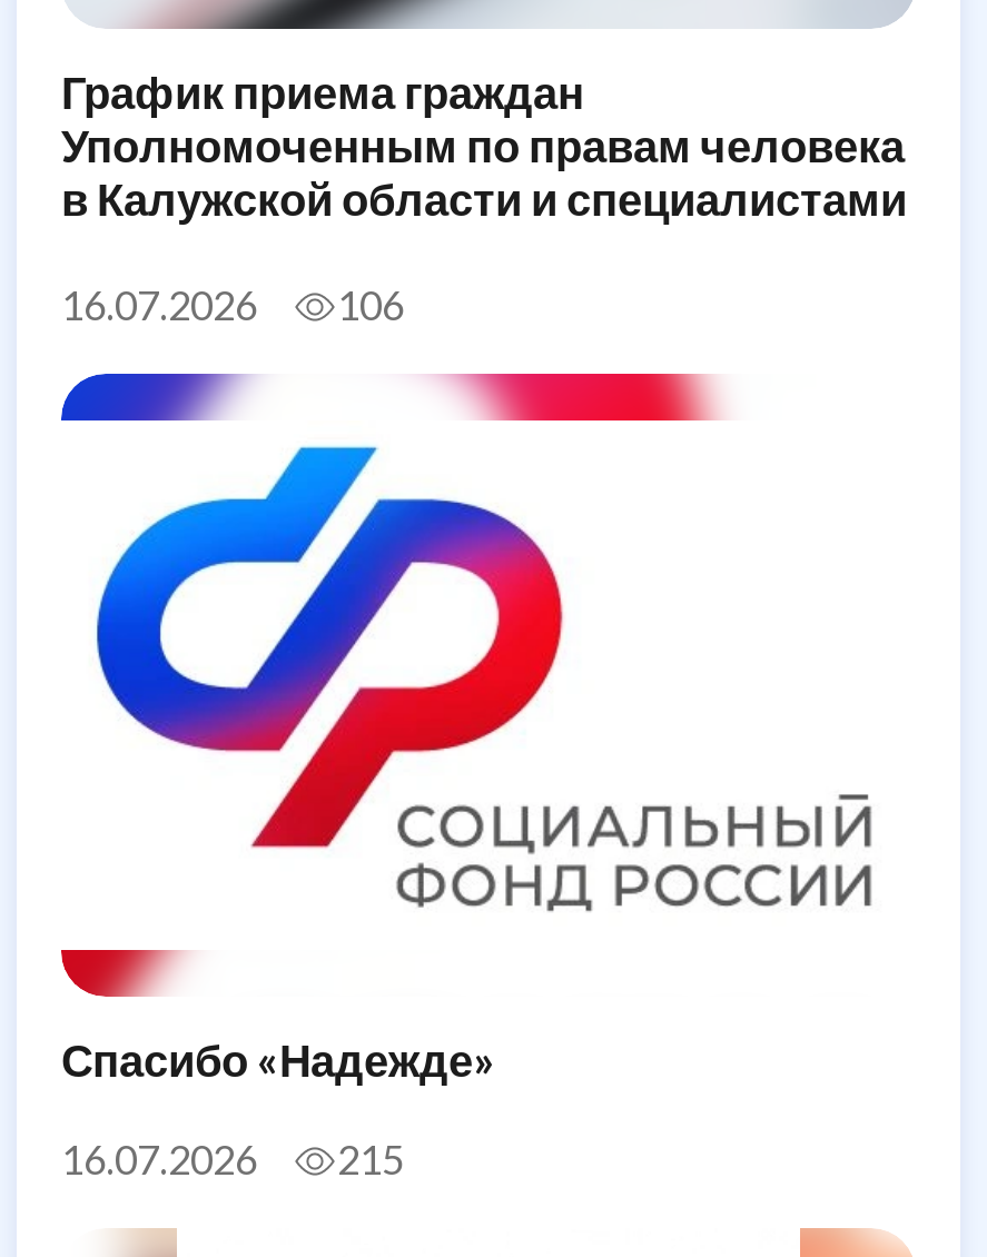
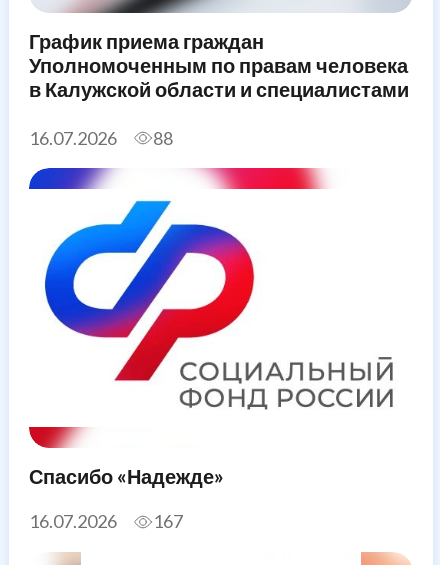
- 16.07.2026 106
+ 16.07.2026 88

- 16.07.2026 215
+ 16.07.2026 167
